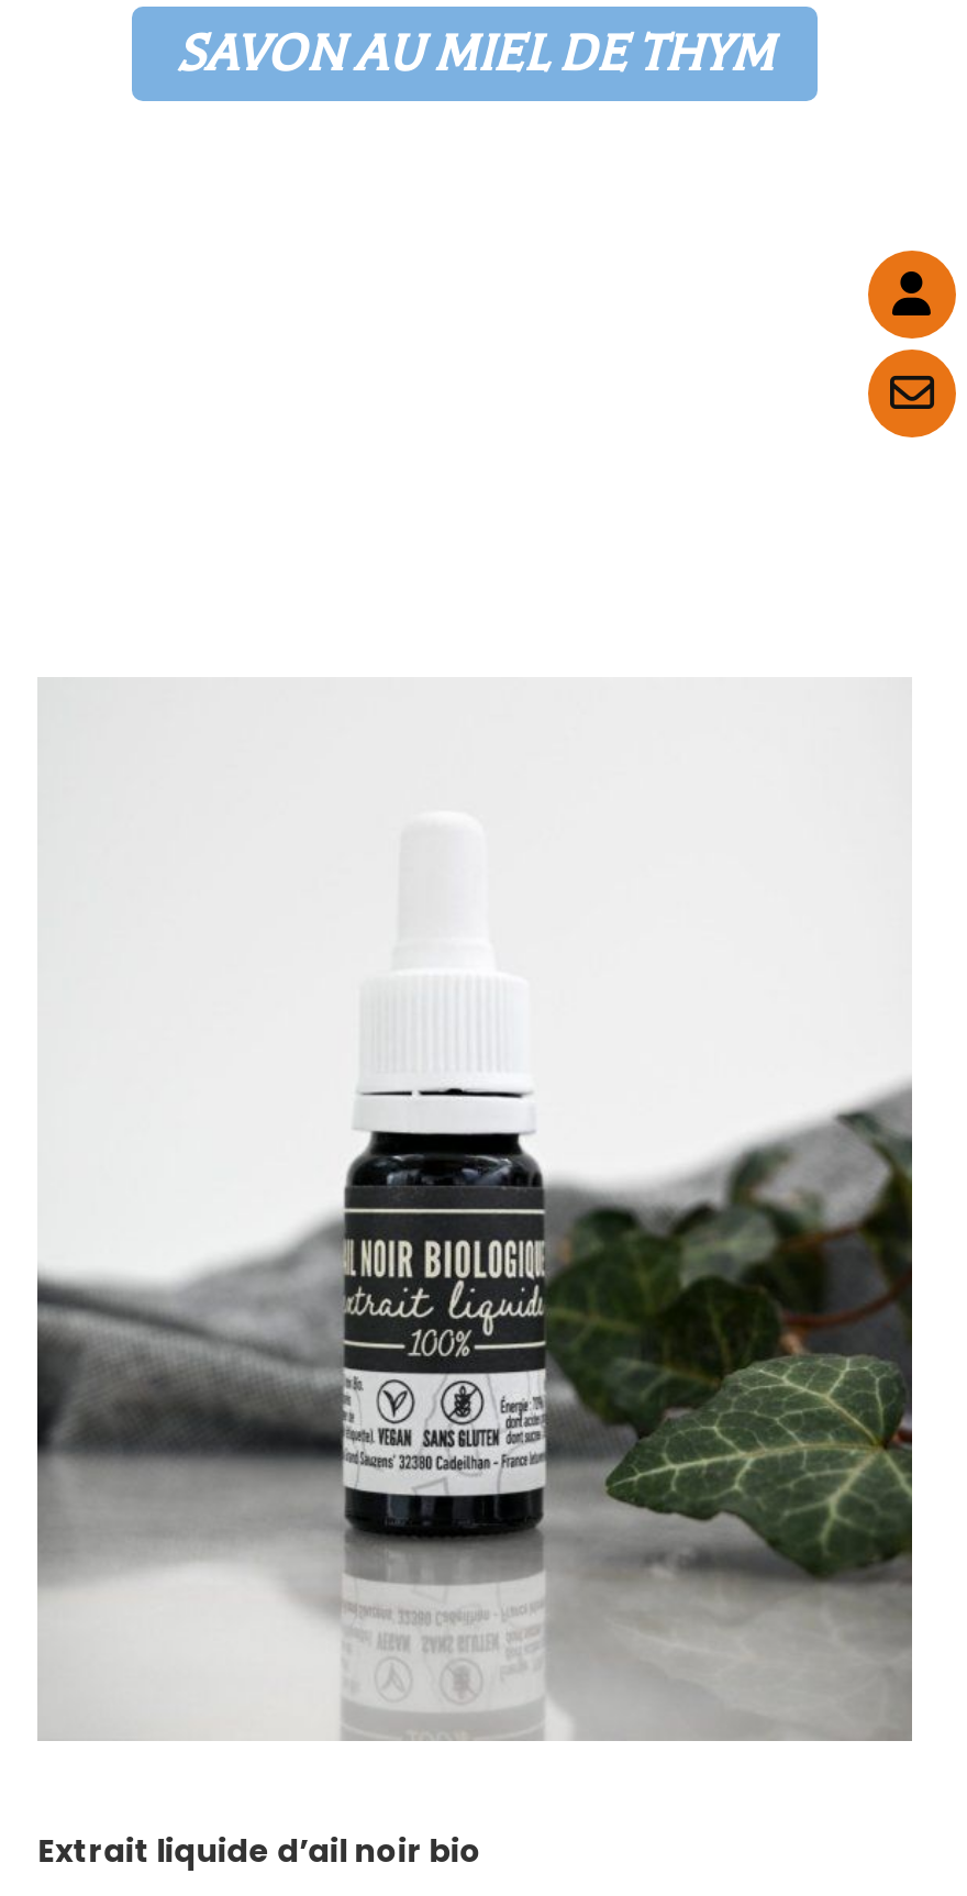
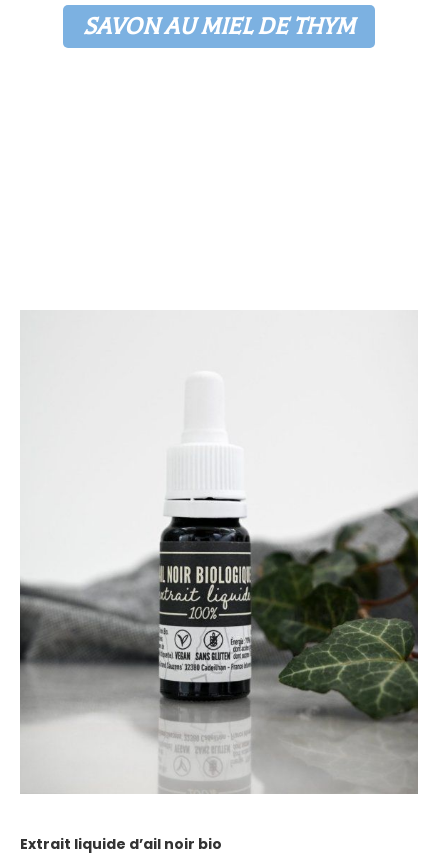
- [image]
